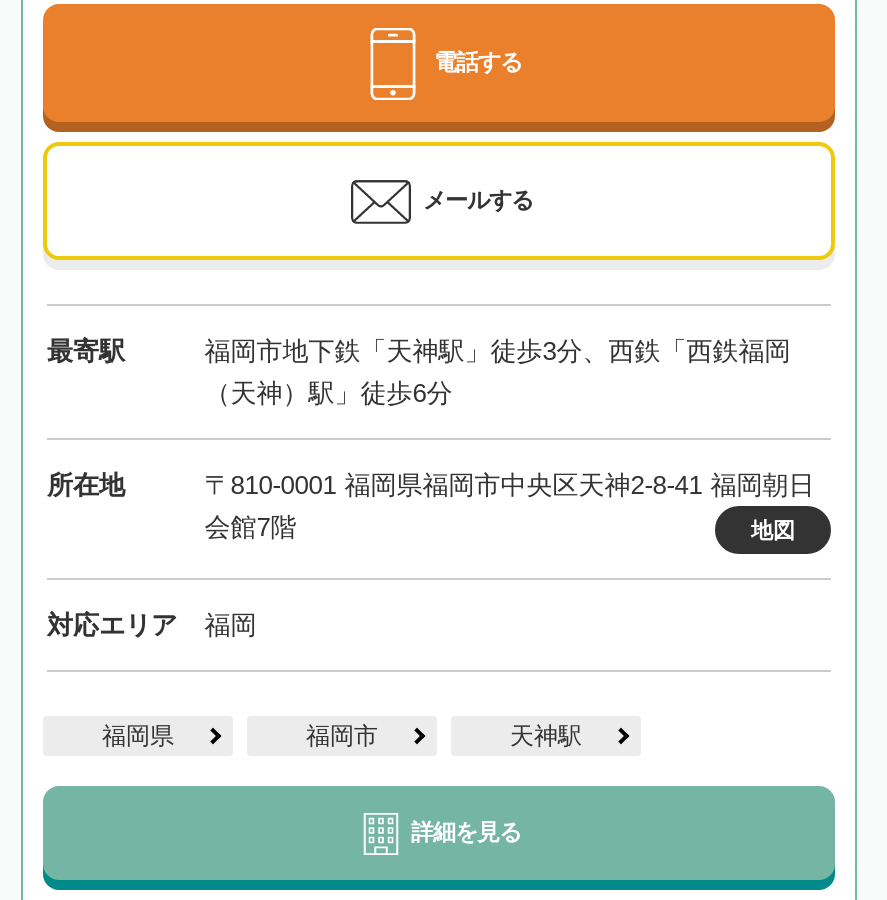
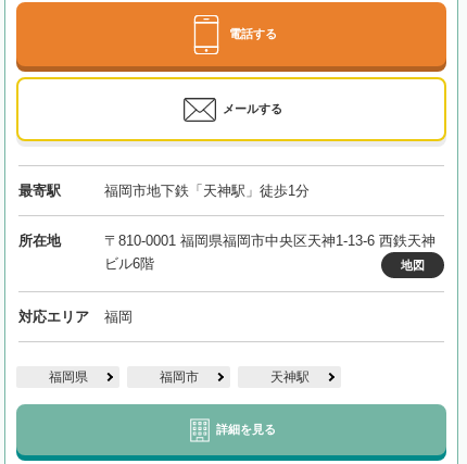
- 福岡市地下鉄「天神駅」徒歩3分、西鉄「西鉄福岡
- （天神）駅」徒歩6分
+ 福岡市地下鉄「天神駅」徒歩1分

- 〒810-0001 福岡県福岡市中央区天神2-8-41 福岡朝日
+ 〒810-0001 福岡県福岡市中央区天神1-13-6 西鉄天神

- 会館7階
+ ビル6階
